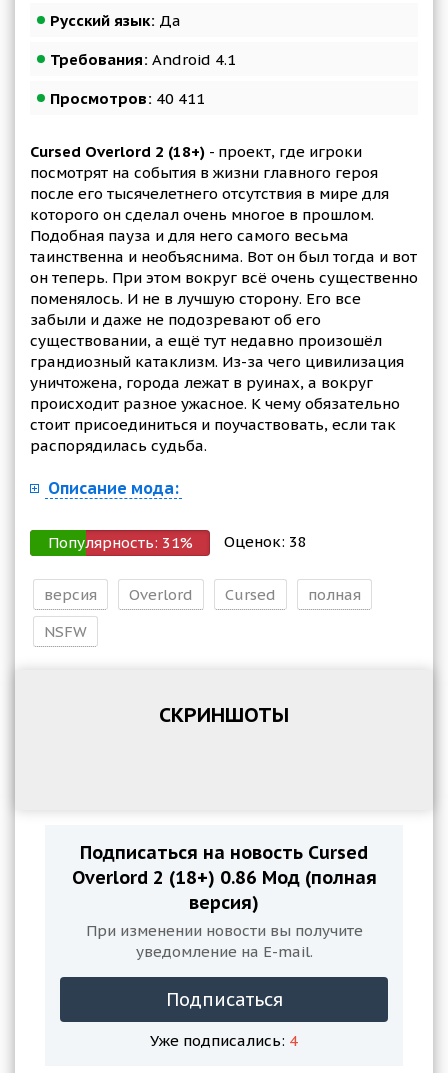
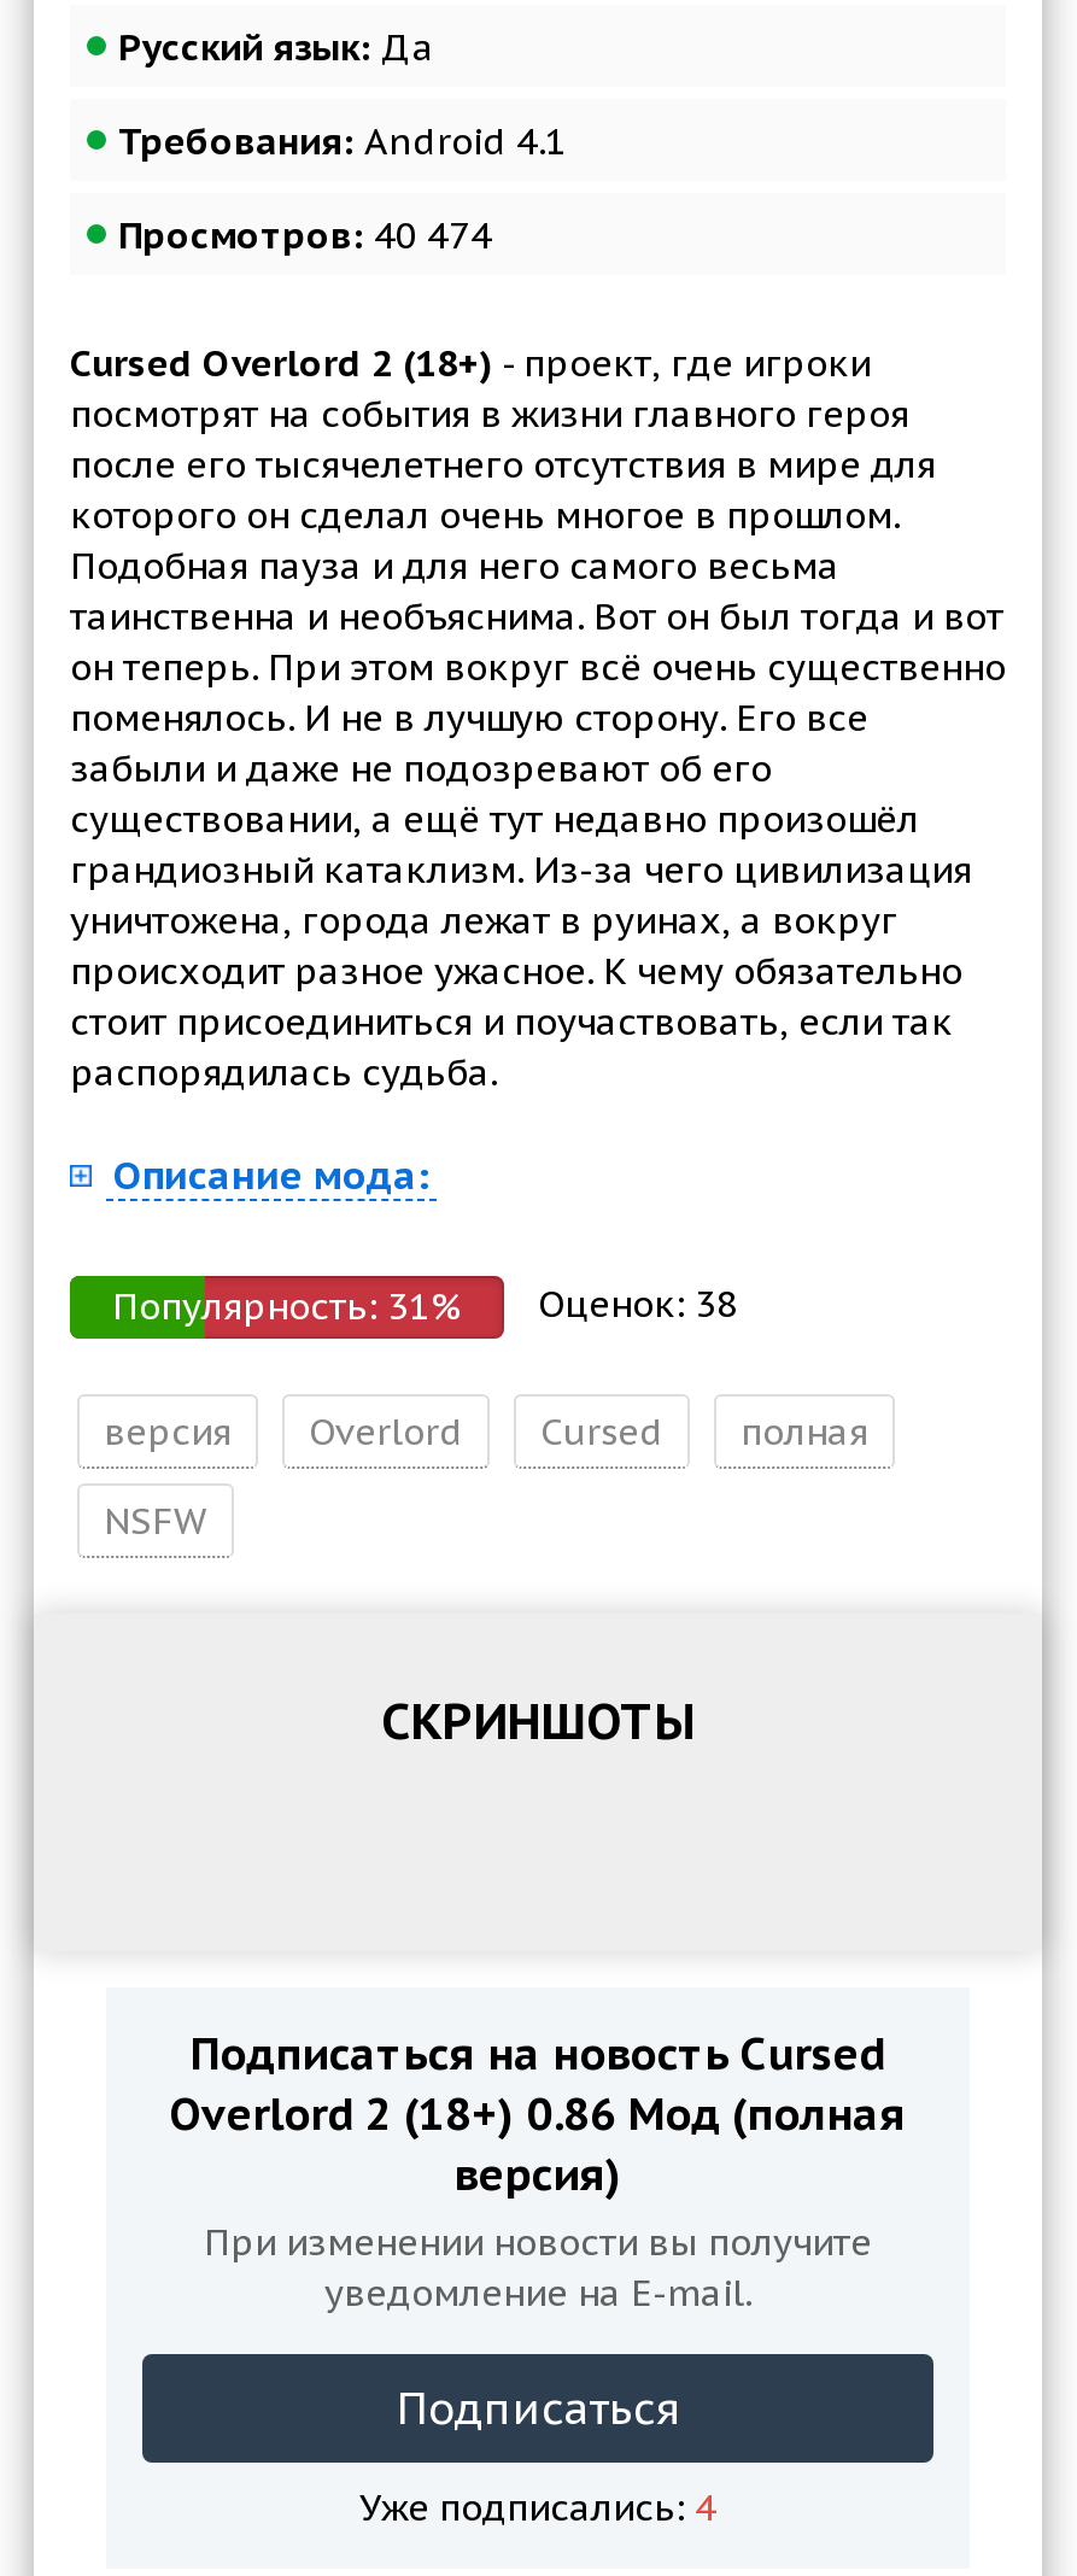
- Просмотров: 40 411
+ Просмотров: 40 474
